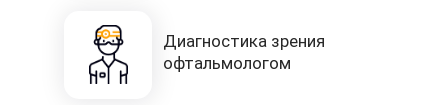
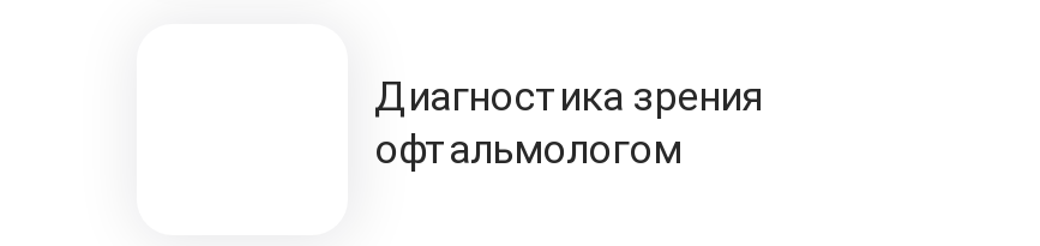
- [image]
